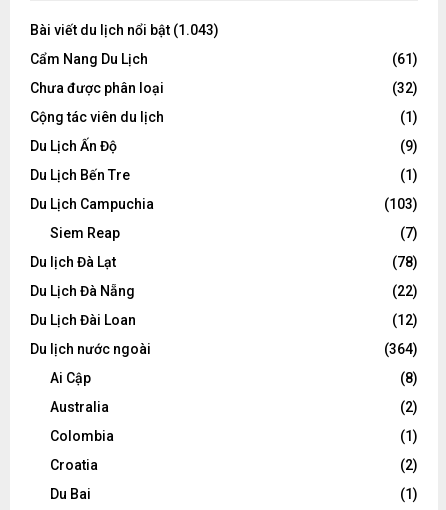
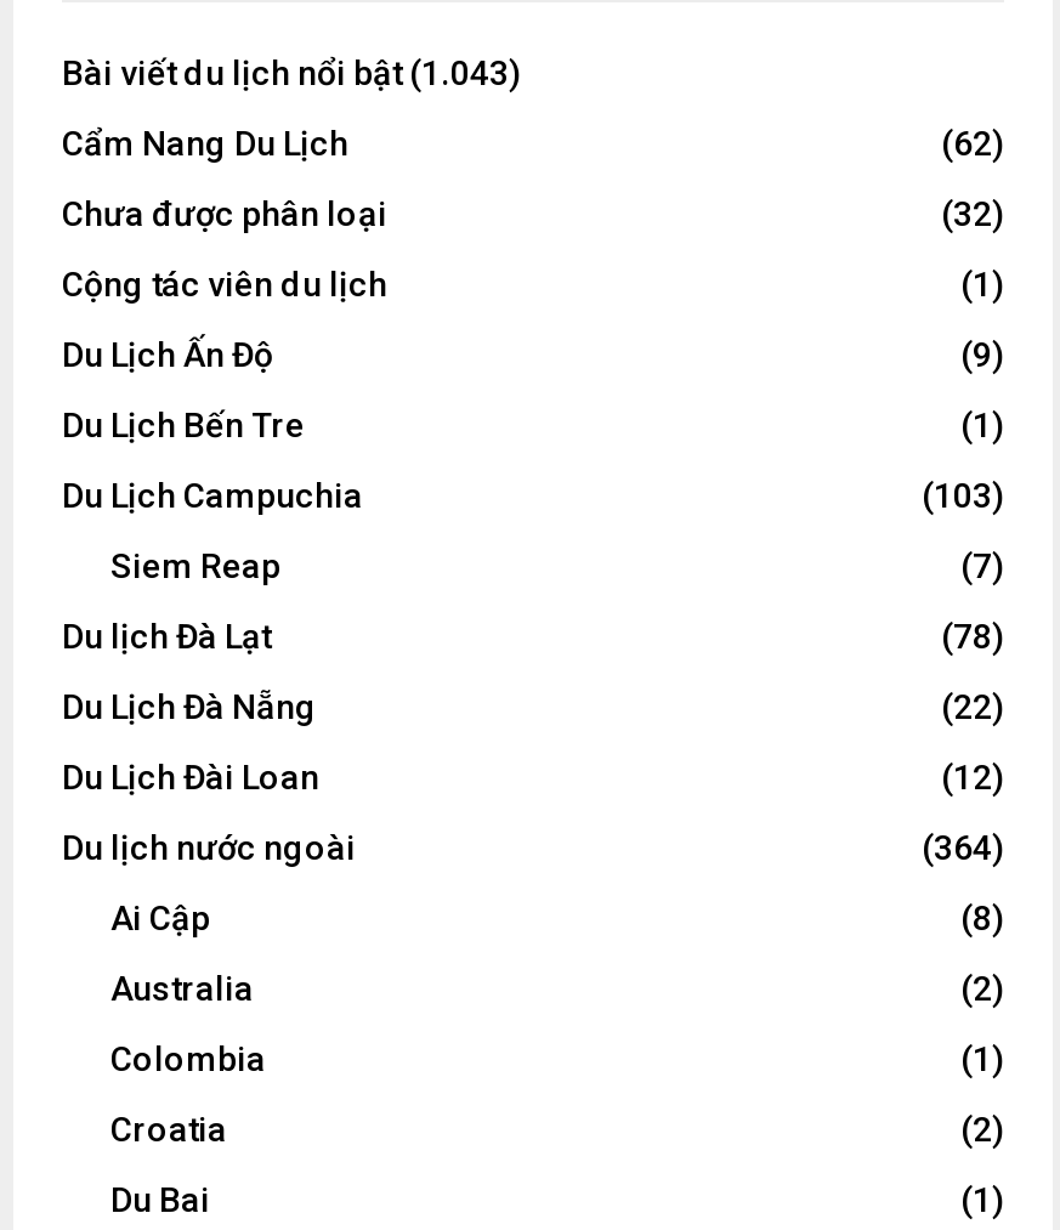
- (61)
+ (62)
